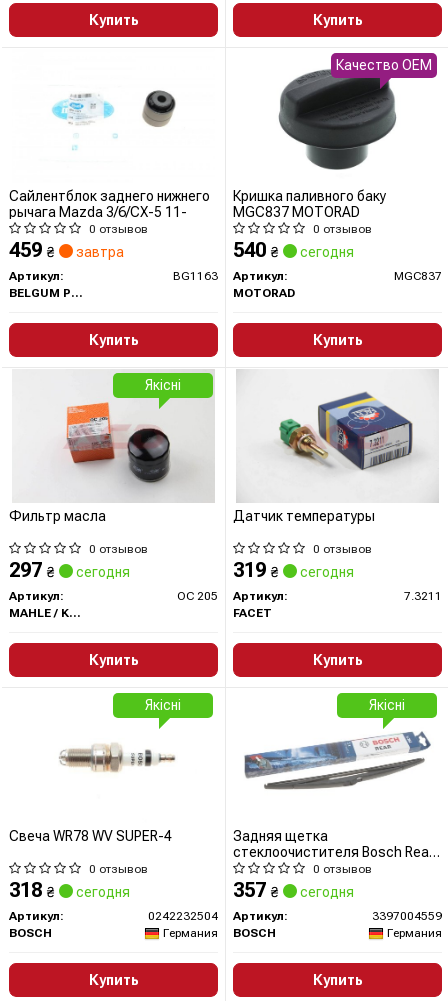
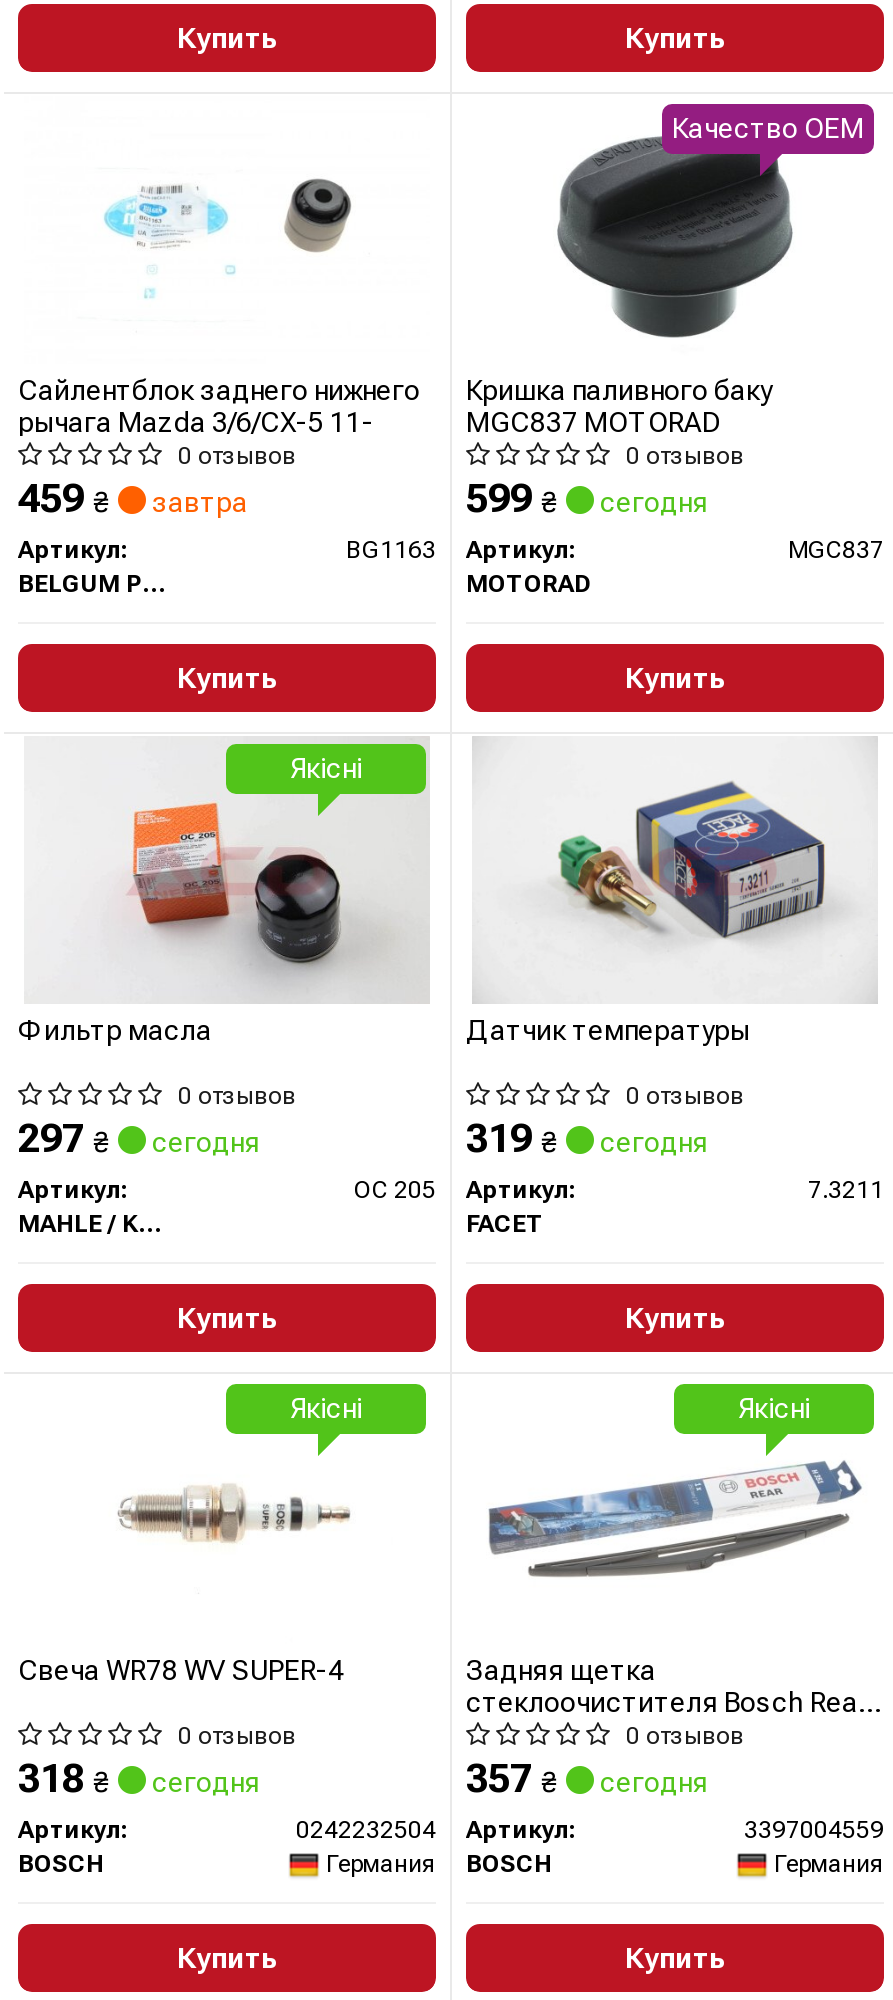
- 540 ₴ сегодня
+ 599 ₴ сегодня
